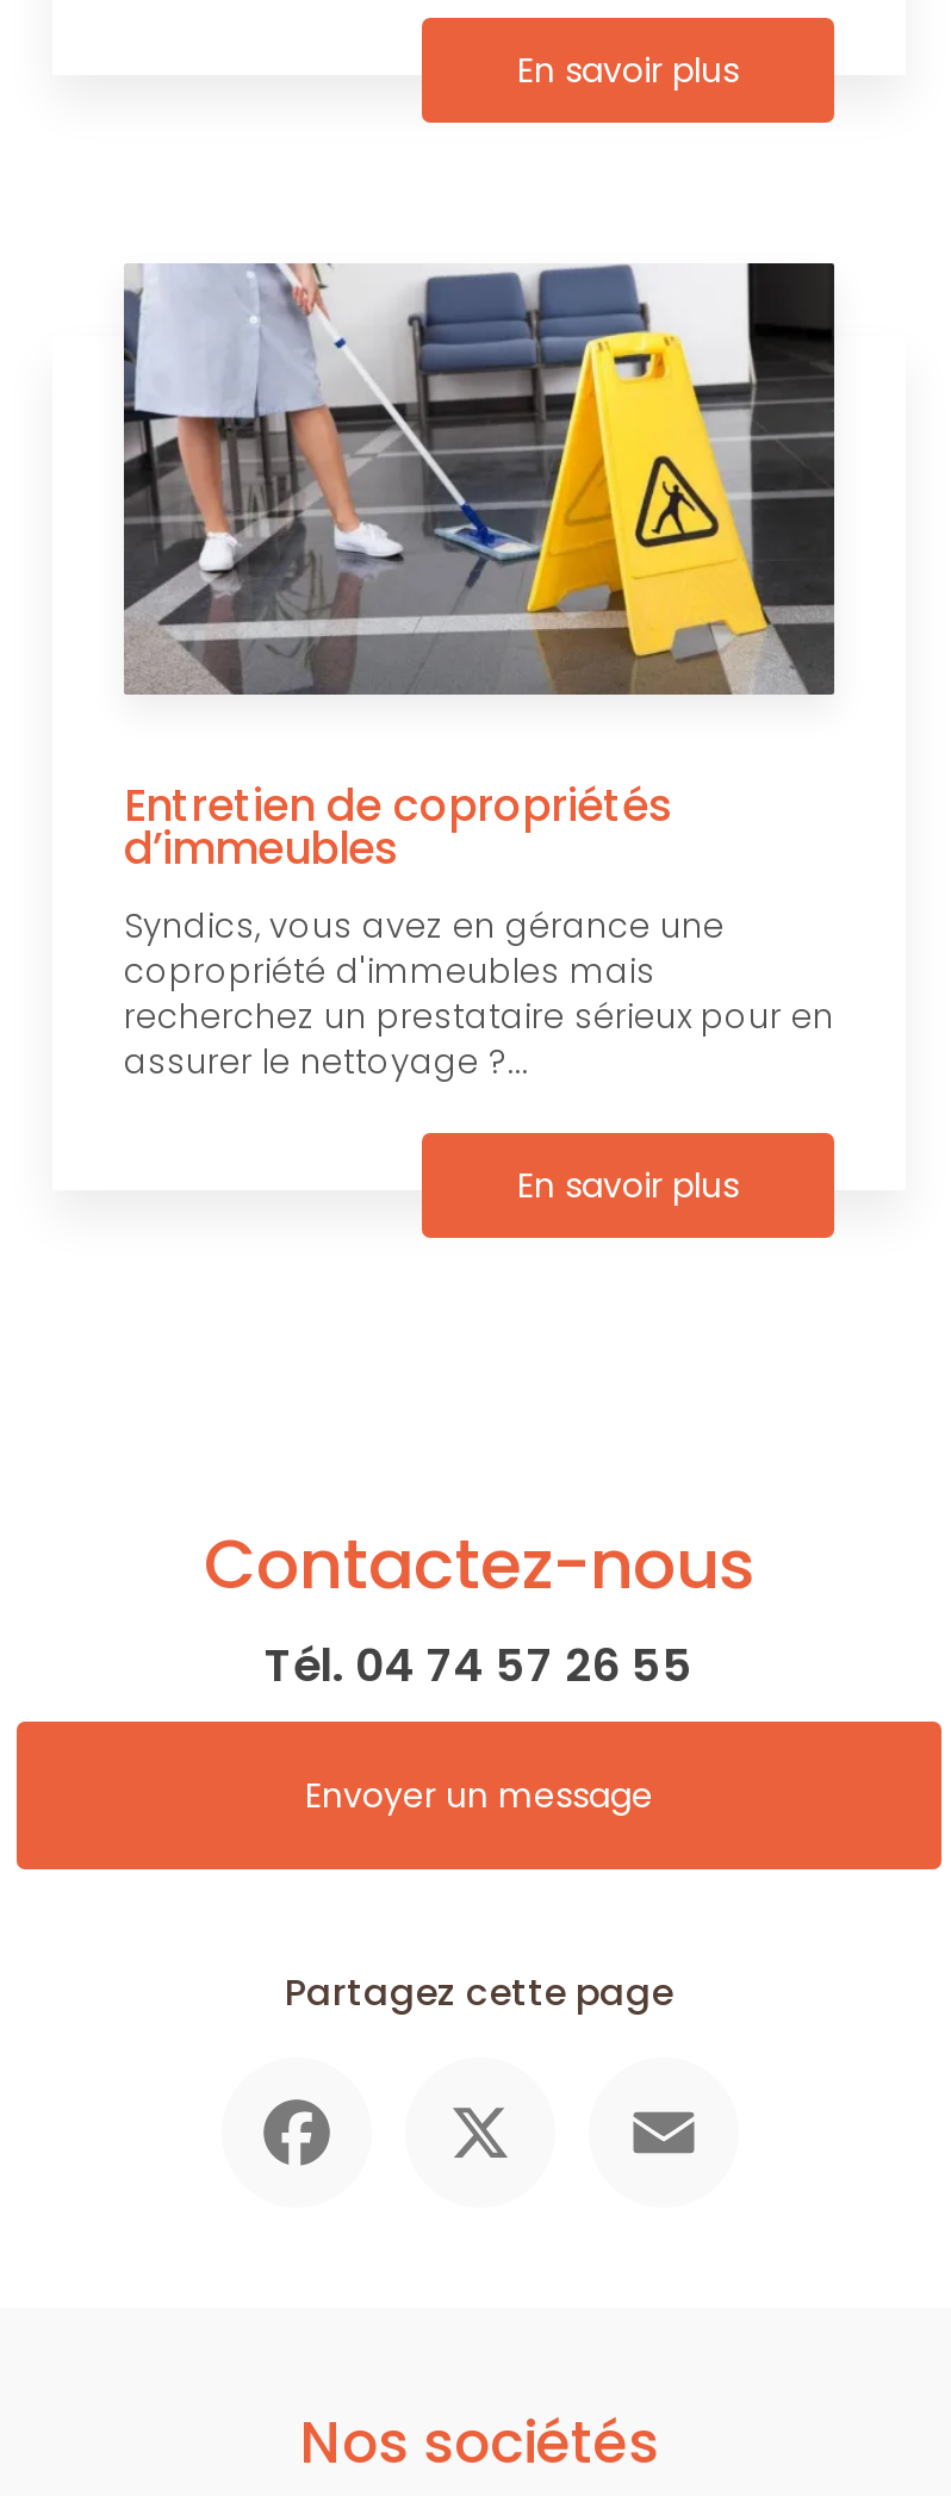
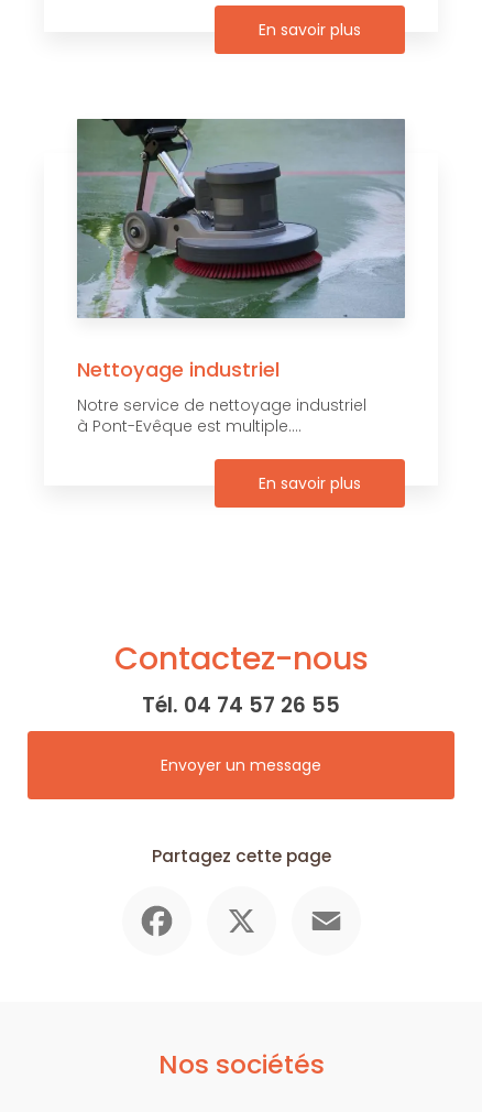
- [image]
- Entretien de copropriétés
- d’immeubles
- Syndics, vous avez en gérance une
- copropriété d'immeubles mais
- recherchez un prestataire sérieux pour en
- assurer le nettoyage ?...
+ [image]
+ Nettoyage industriel
+ Notre service de nettoyage industriel
+ à Pont-Evêque est multiple....
